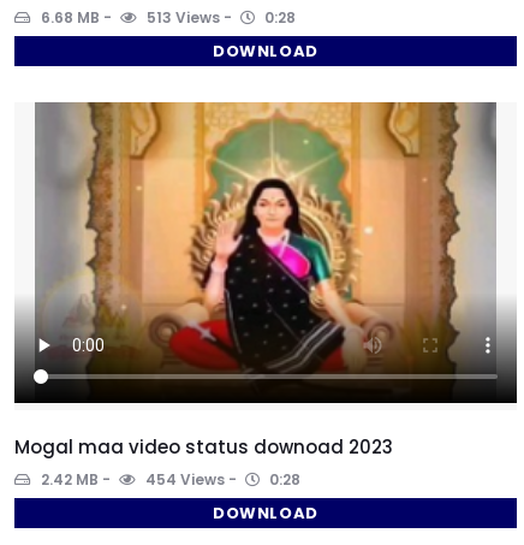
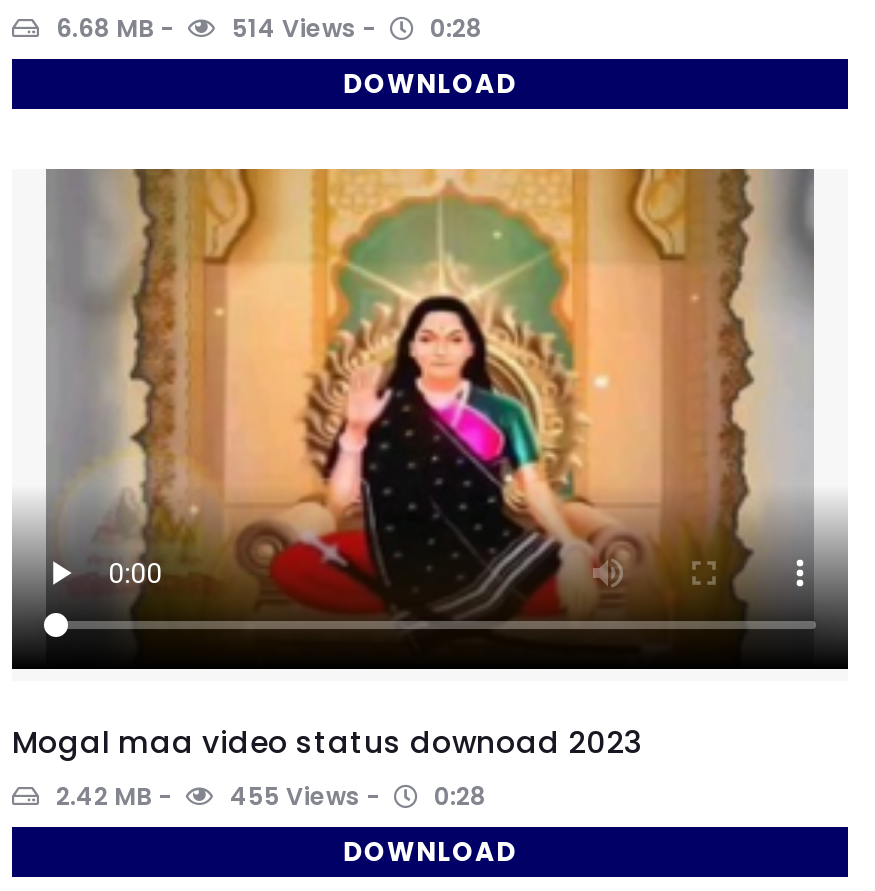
- 513 Views 0:28
+ 514 Views 0:28

- 454 Views 0:28
+ 455 Views 0:28
